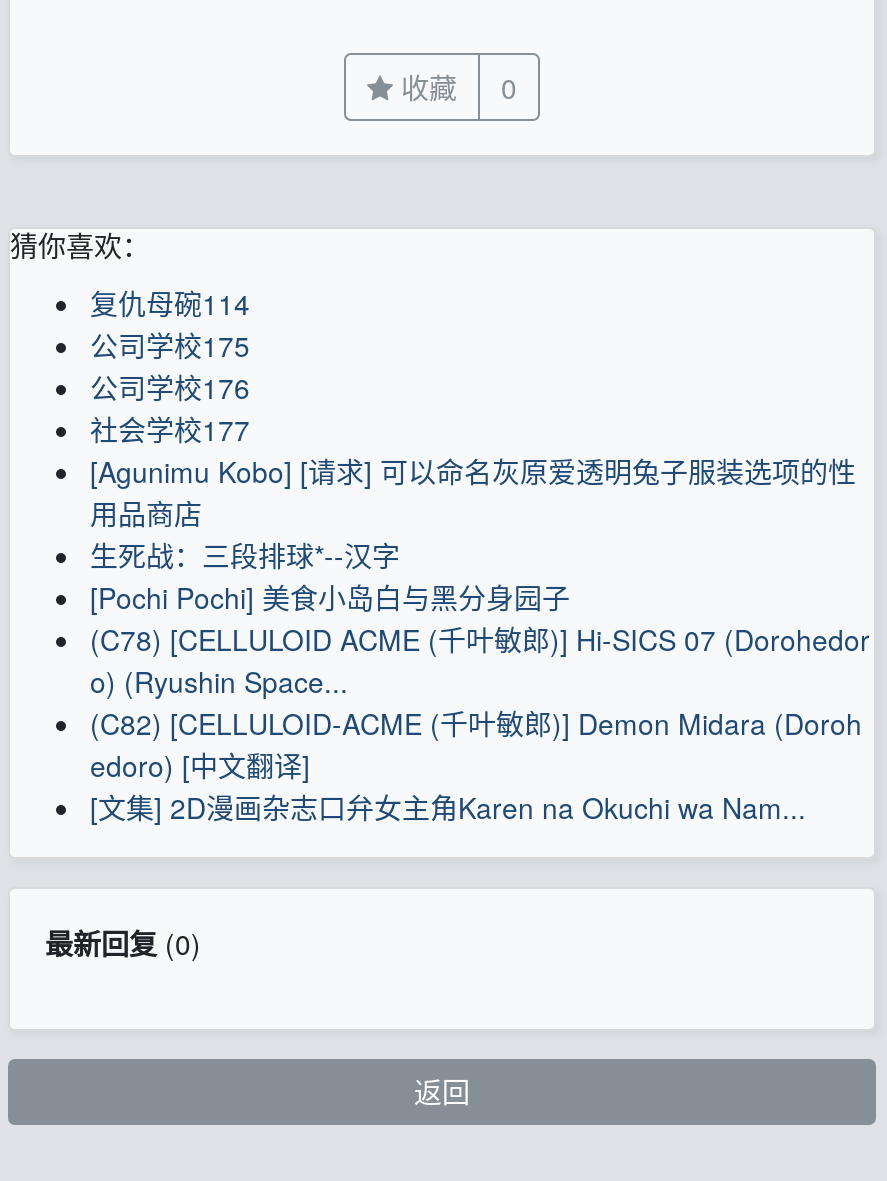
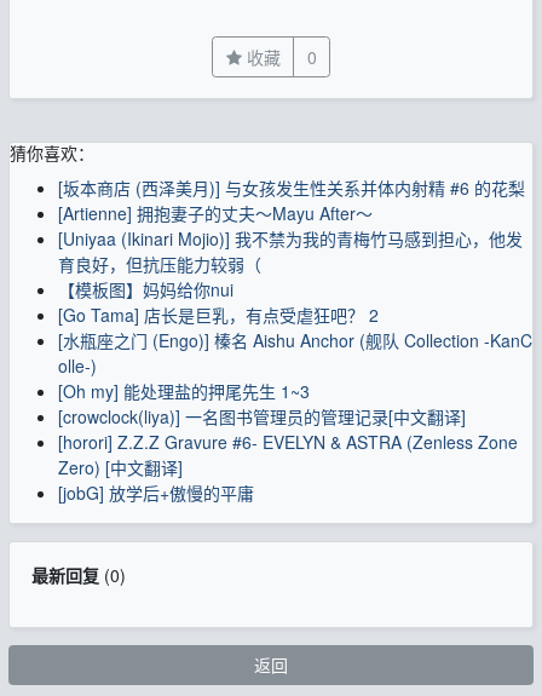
- 复仇母碗114
- 公司学校175
- 公司学校176
- 社会学校177
- [Agunimu Kobo] [请求] 可以命名灰原爱透明兔子服装选项的性
- 用品商店
- 生死战：三段排球*--汉字
- [Pochi Pochi] 美食小岛白与黑分身园子
- (C78) [CELLULOID ACME (千叶敏郎)] Hi-SICS 07 (Dorohedor
- o) (Ryushin Space...
- (C82) [CELLULOID-ACME (千叶敏郎)] Demon Midara (Doroh
- edoro) [中文翻译]
- [文集] 2D漫画杂志口弁女主角Karen na Okuchi wa Nam...
+ [坂本商店 (西泽美月)] 与女孩发生性关系并体内射精 #6 的花梨
+ [Artienne] 拥抱妻子的丈夫～Mayu After～
+ [Uniyaa (Ikinari Mojio)] 我不禁为我的青梅竹马感到担心，他发
+ 育良好，但抗压能力较弱（
+ 【模板图】妈妈给你nui
+ [Go Tama] 店长是巨乳，有点受虐狂吧？ 2
+ [水瓶座之门 (Engo)] 榛名 Aishu Anchor (舰队 Collection -KanC
+ olle-)
+ [Oh my] 能处理盐的押尾先生 1~3
+ [crowclock(liya)] 一名图书管理员的管理记录[中文翻译]
+ [horori] Z.Z.Z Gravure #6- EVELYN & ASTRA (Zenless Zone
+ Zero) [中文翻译]
+ [jobG] 放学后+傲慢的平庸
